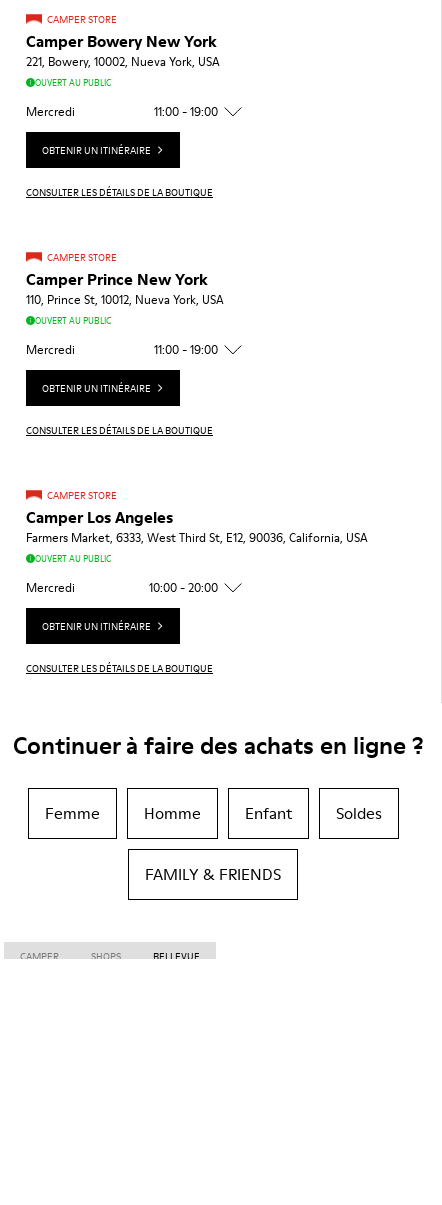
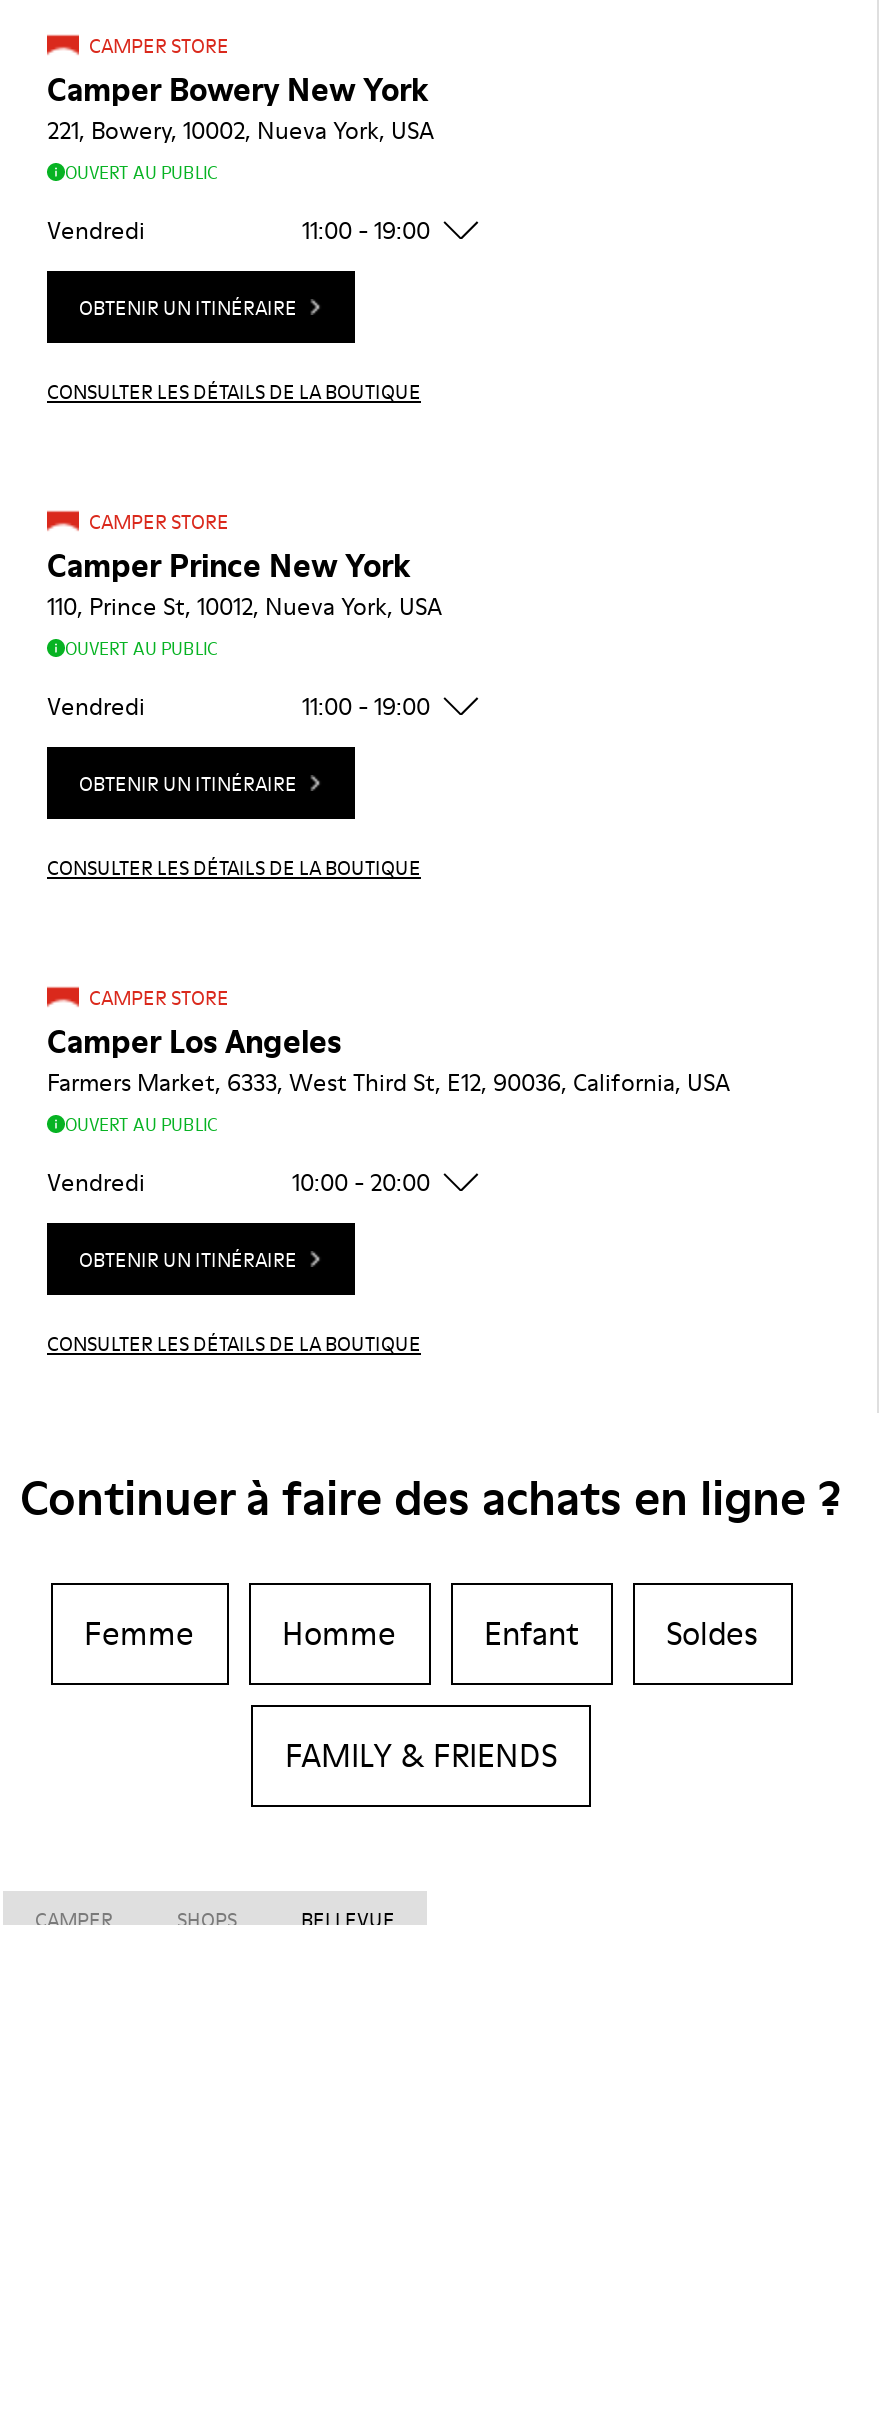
- Mercredi
+ Vendredi

- Mercredi
+ Vendredi

- Mercredi
+ Vendredi
